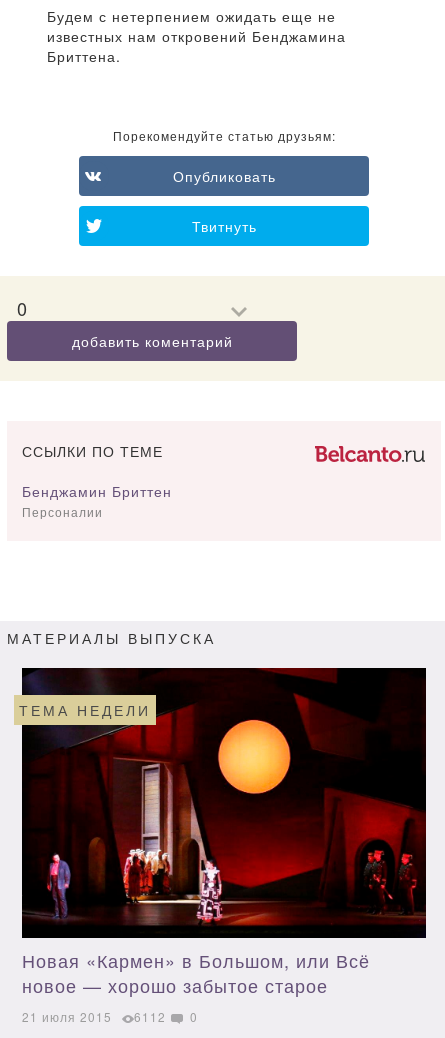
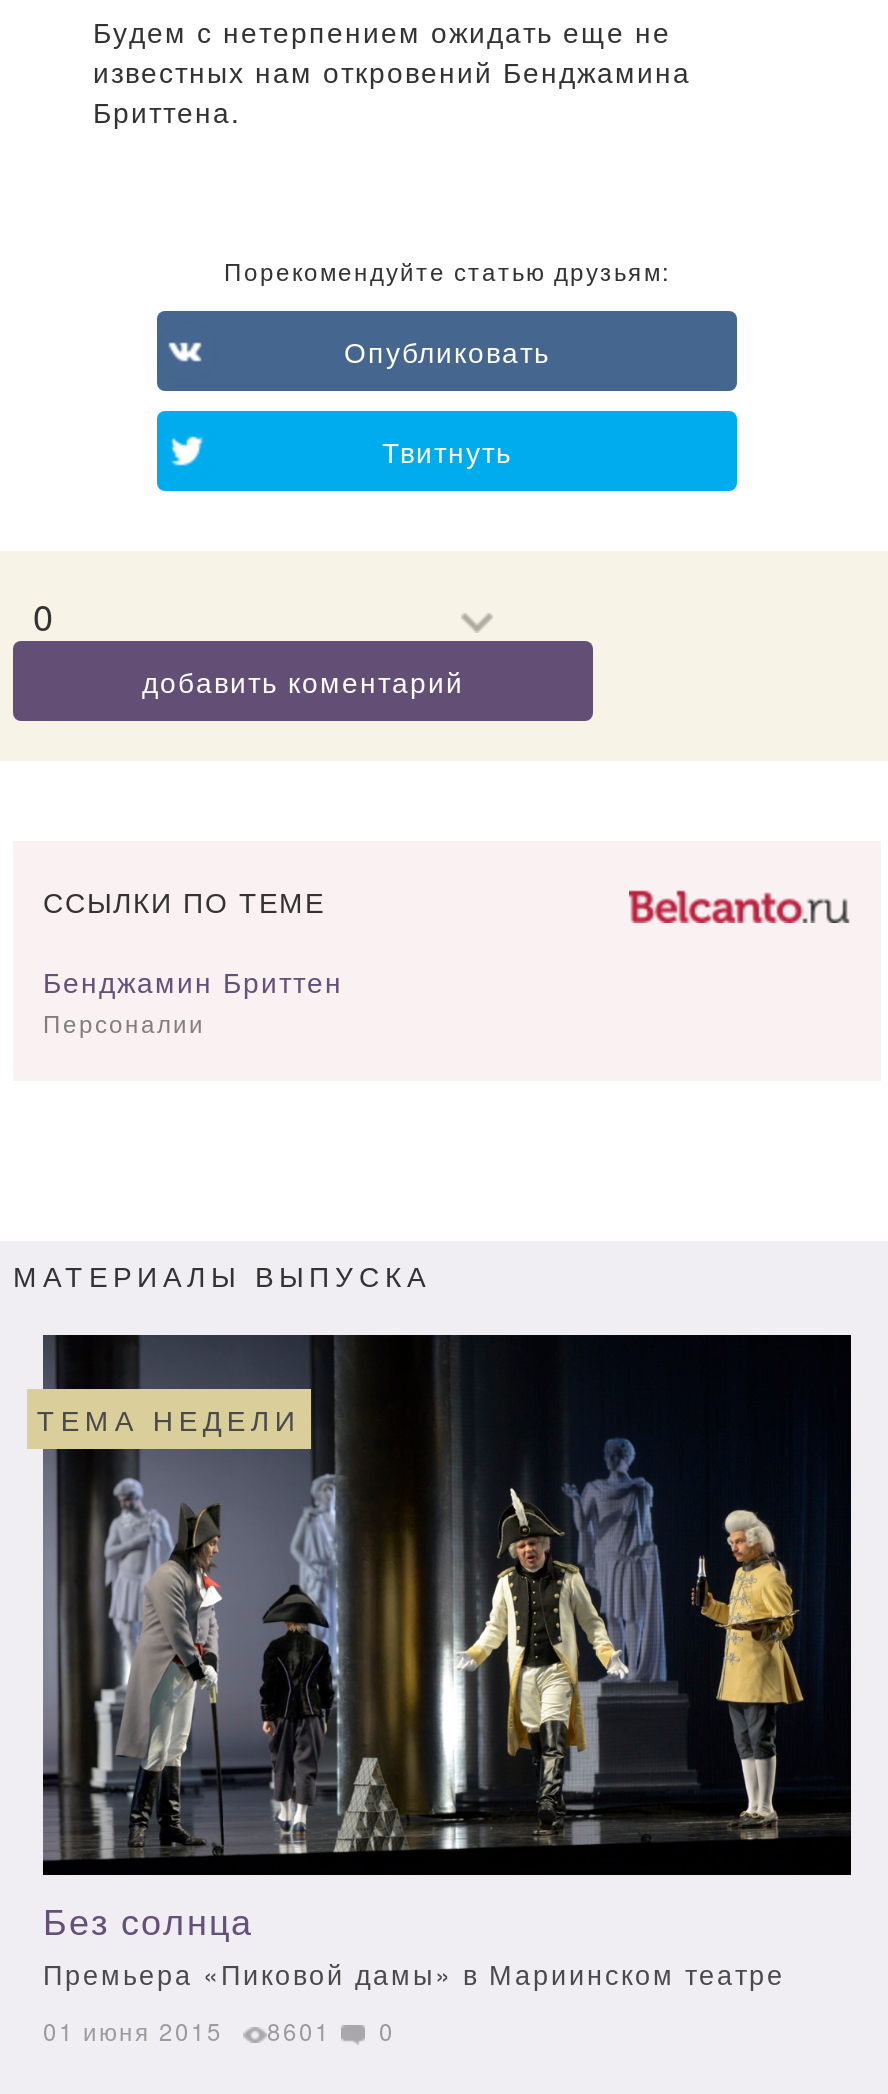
- [image]
- Новая «Кармен» в Большом, или Всё
- новое — хорошо забытое старое
- 21 июля 2015
- 6112
+ [image]
+ Без солнца
+ Премьера «Пиковой дамы» в Мариинском театре
+ 01 июня 2015
+ 8601
